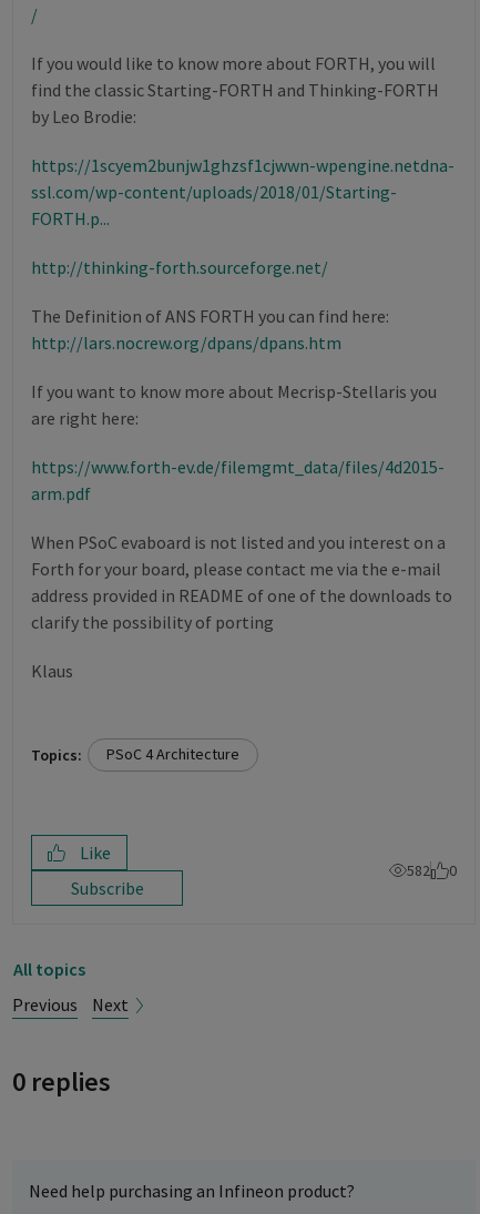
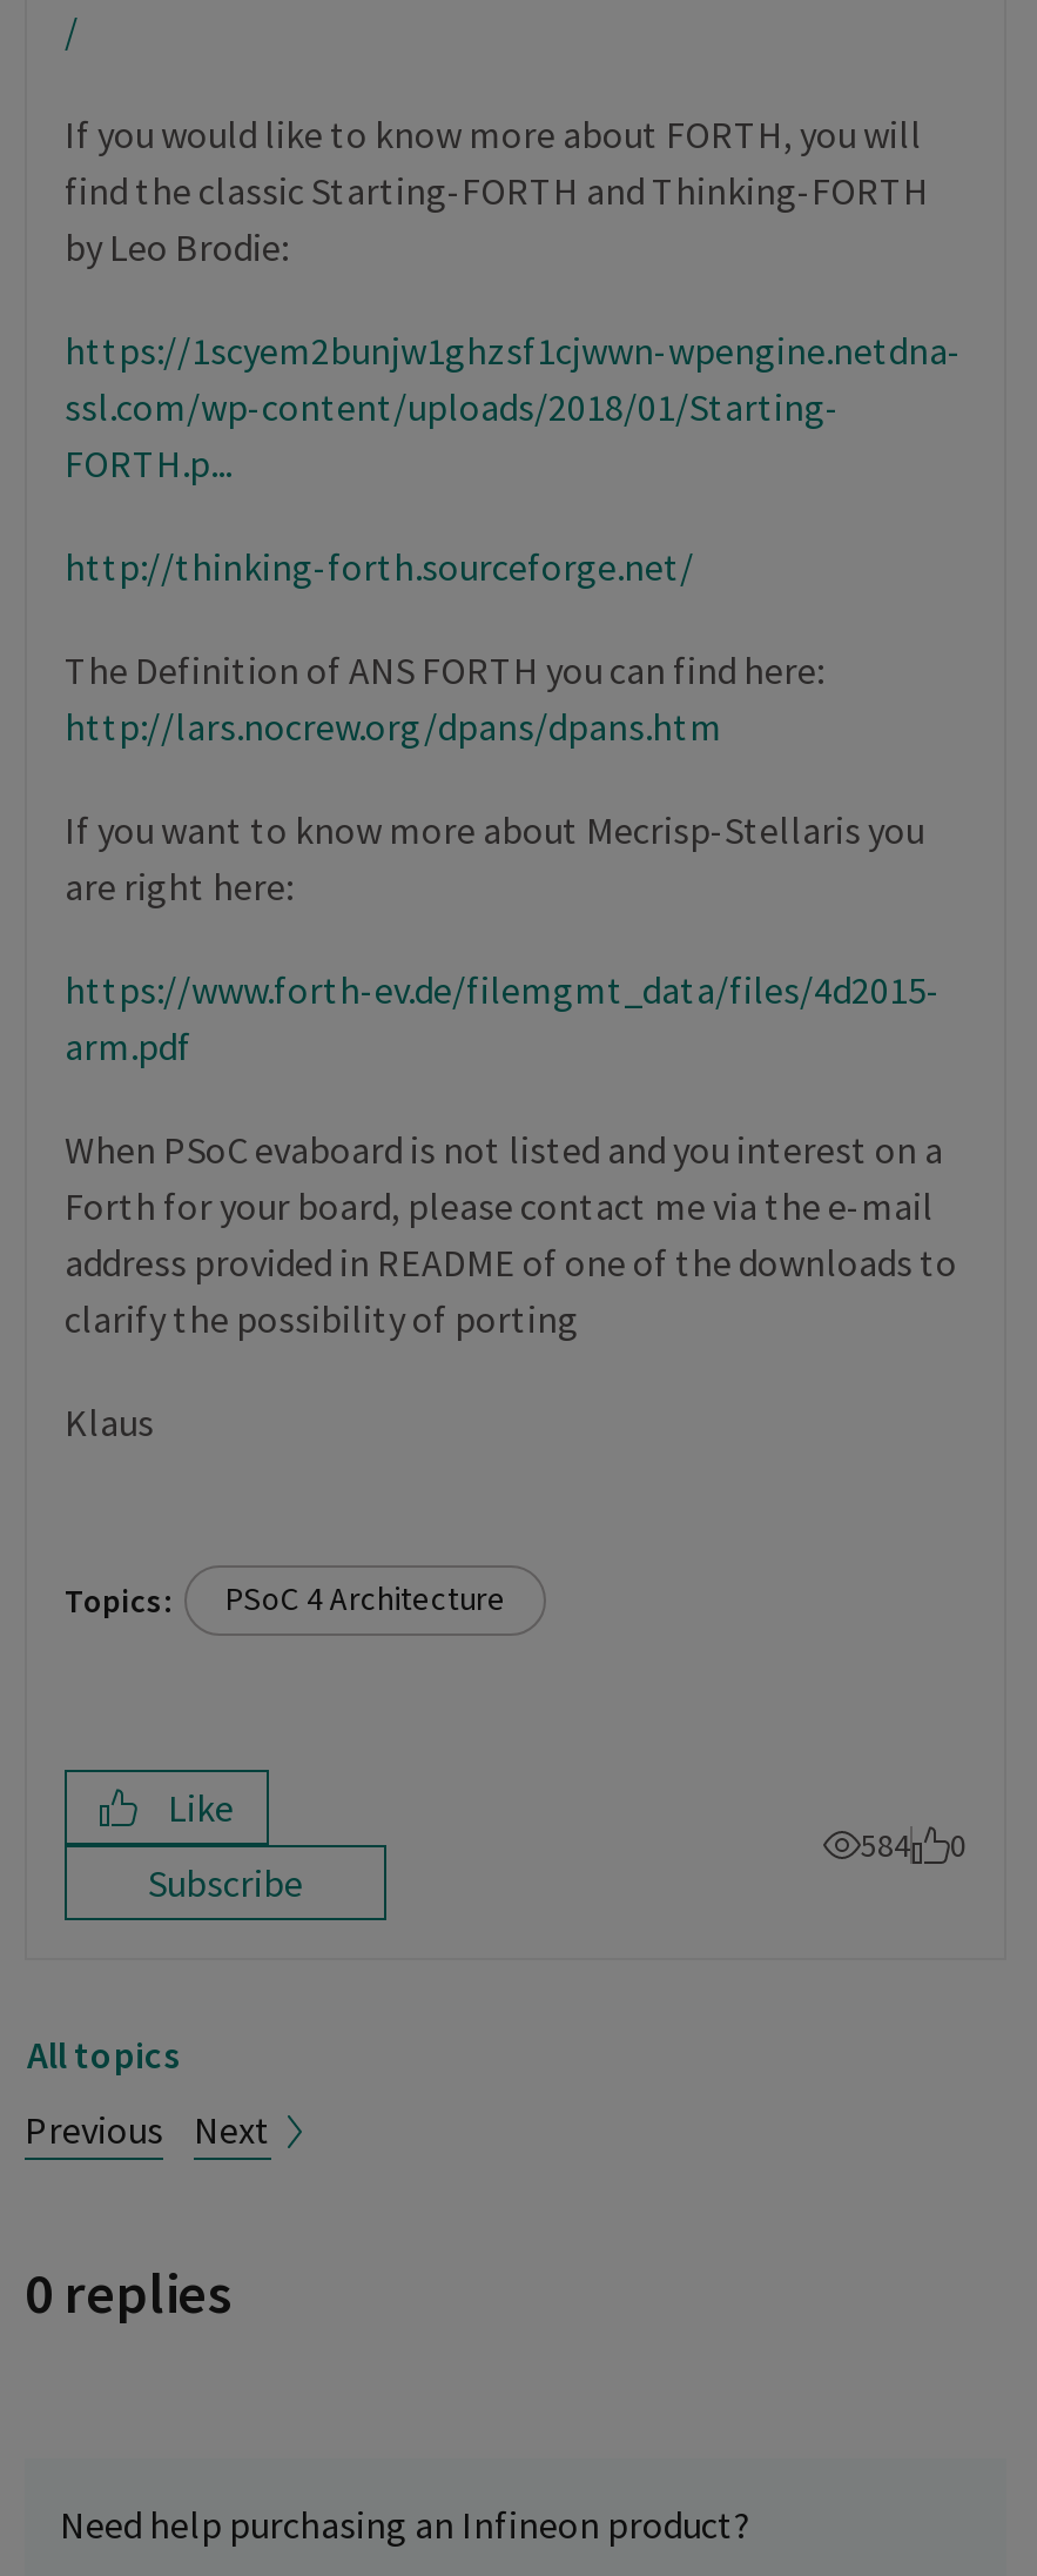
- 582 0
+ 584 0
